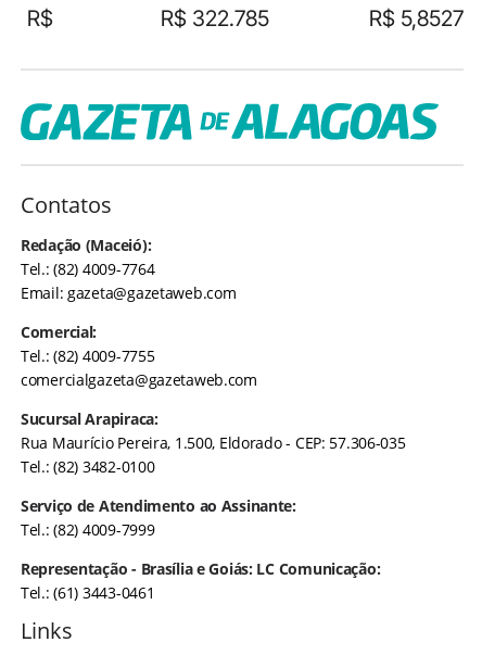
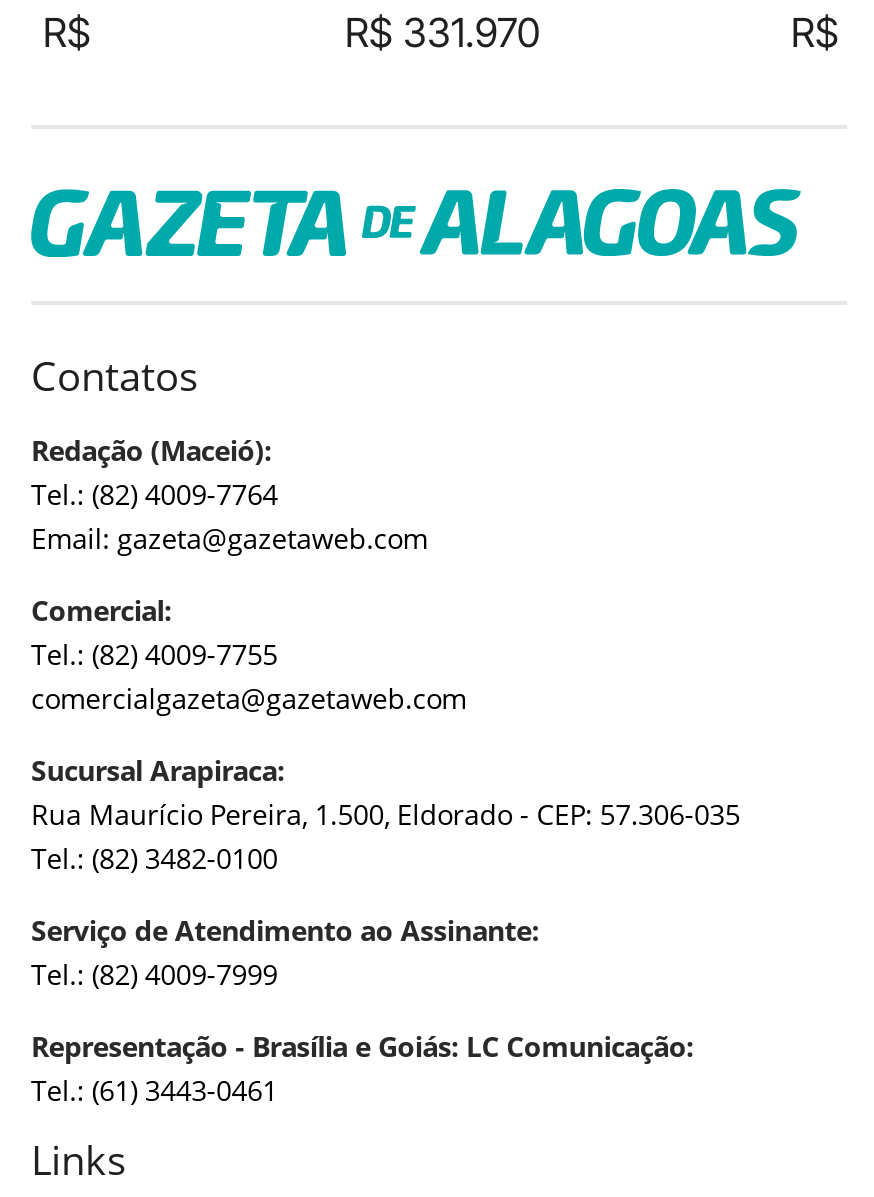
- R$ 322.785
+ R$ 331.970

- R$ 5,8527
+ R$
